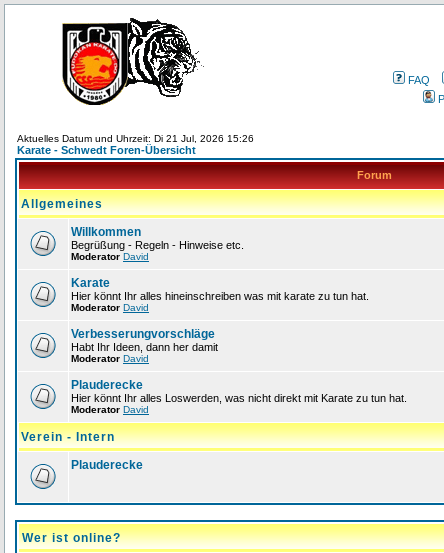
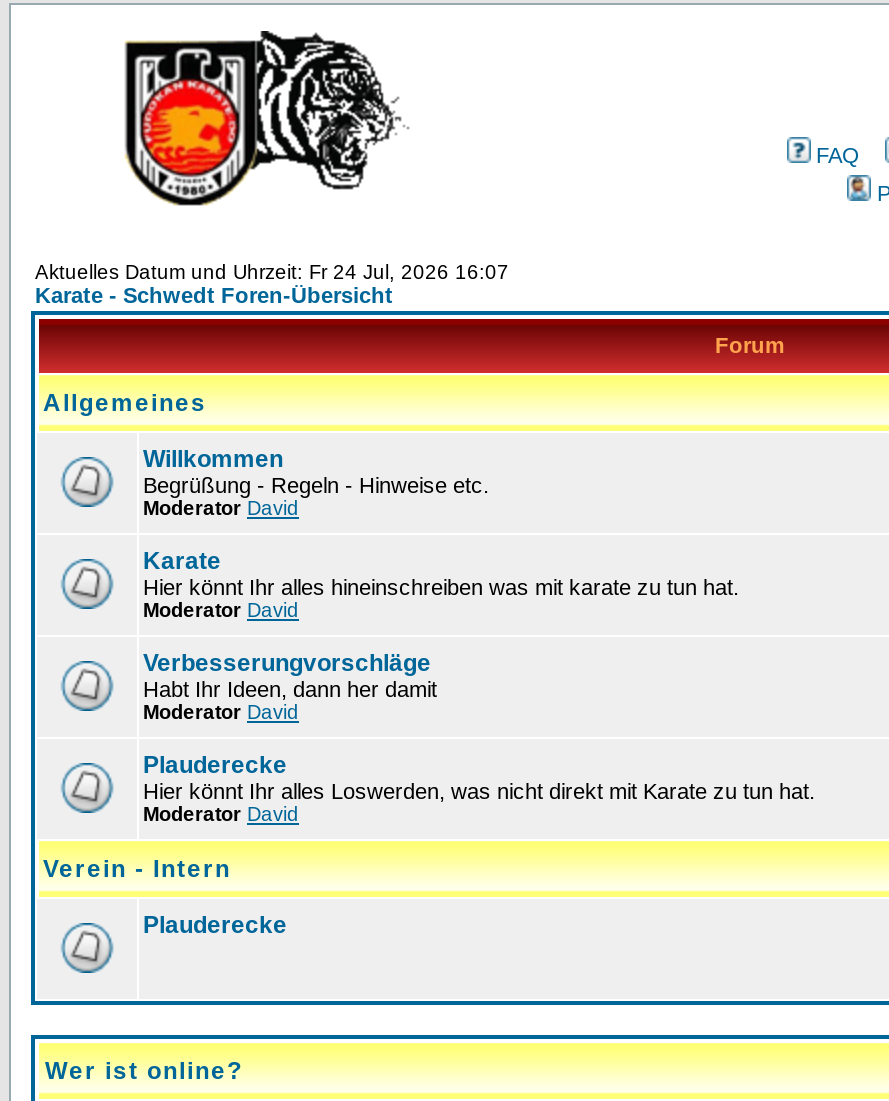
- Aktuelles Datum und Uhrzeit: Di 21 Jul, 2026 15:26
+ Aktuelles Datum und Uhrzeit: Fr 24 Jul, 2026 16:07
